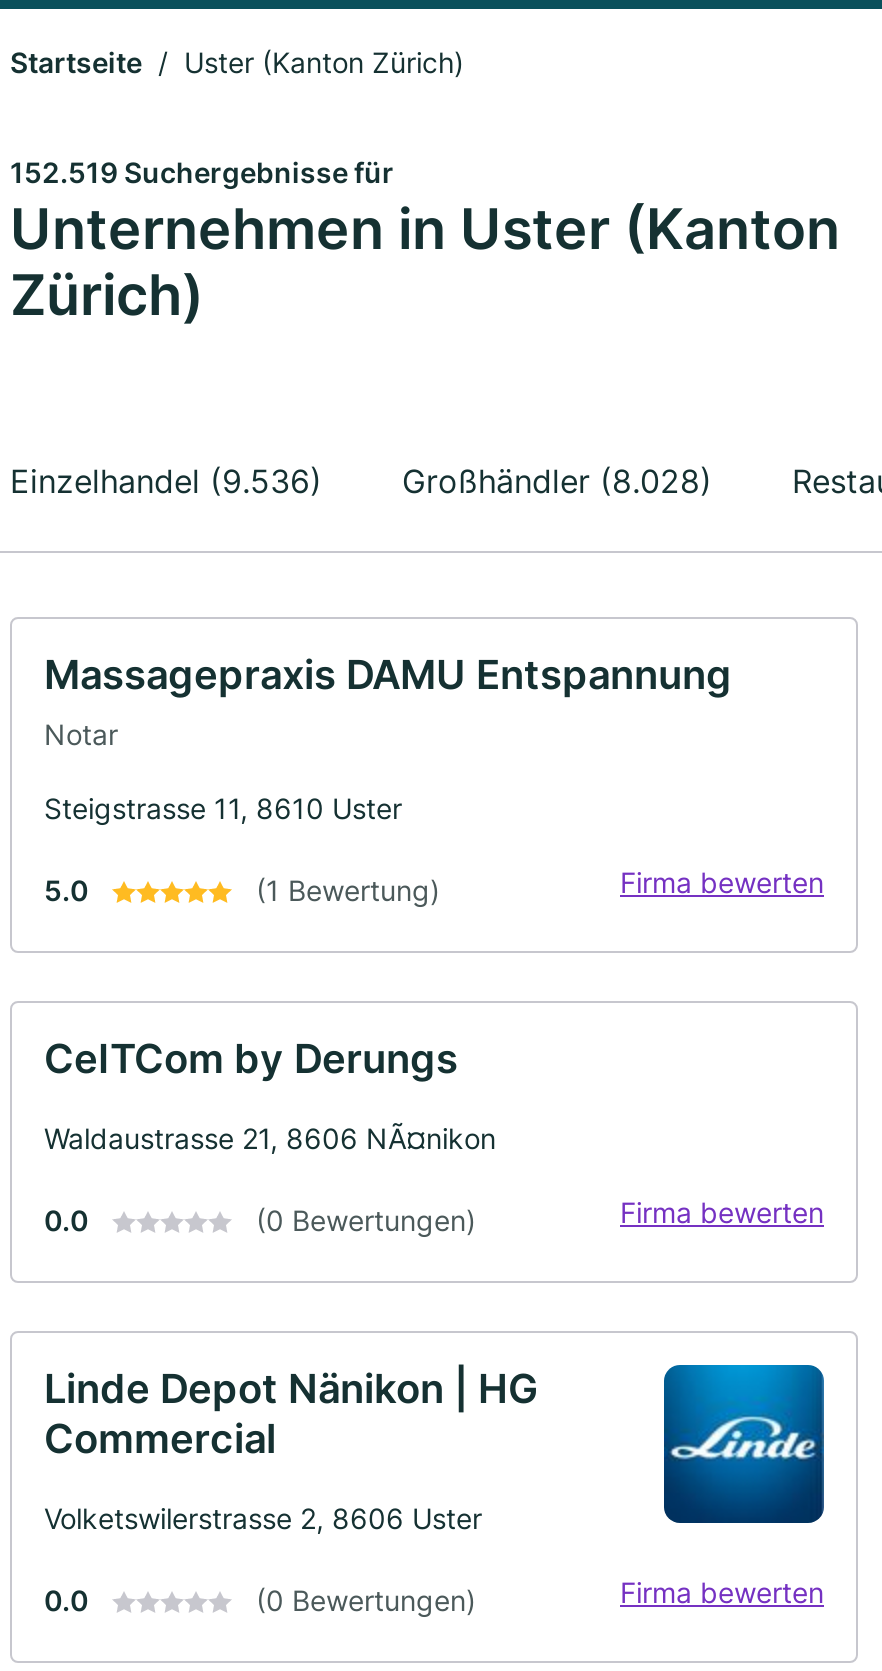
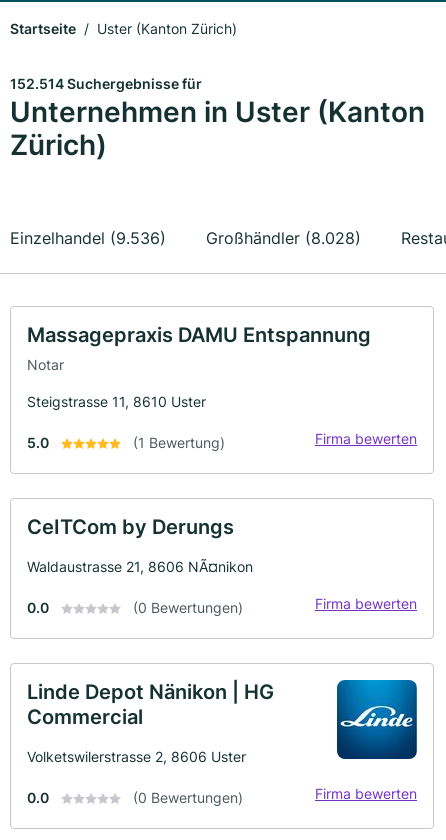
- 152.519 Suchergebnisse für
+ 152.514 Suchergebnisse für
